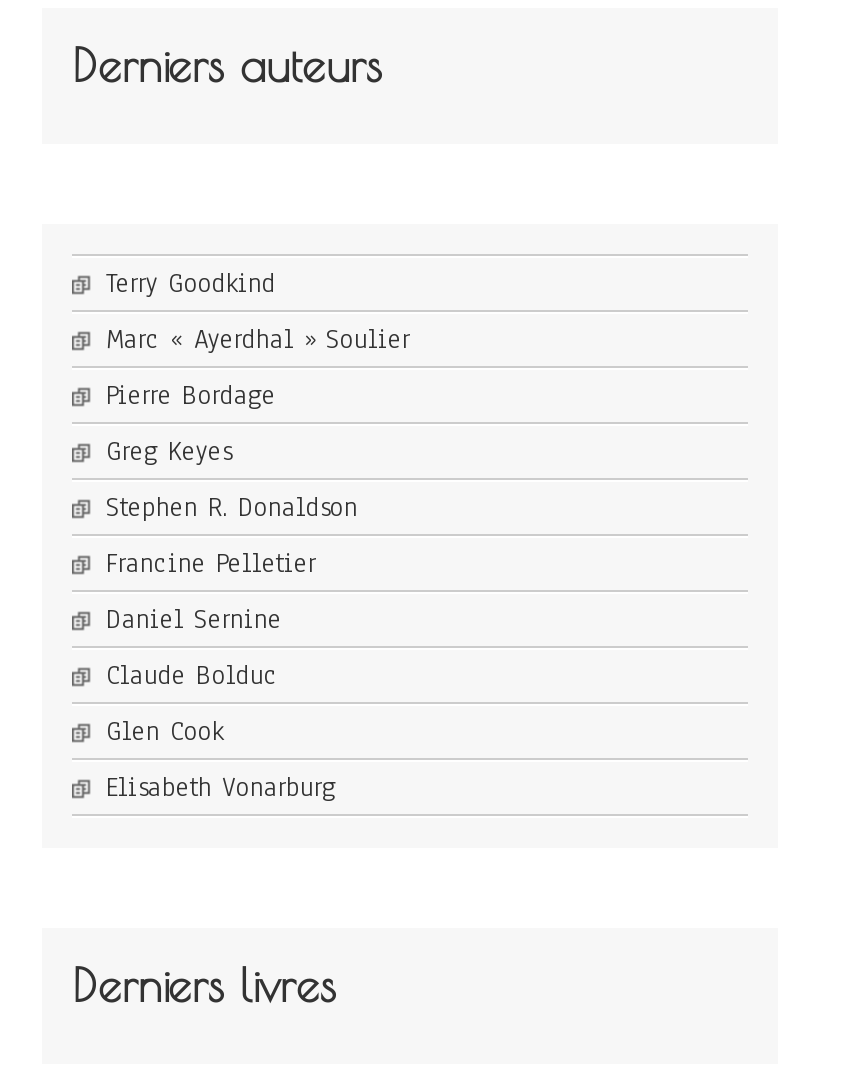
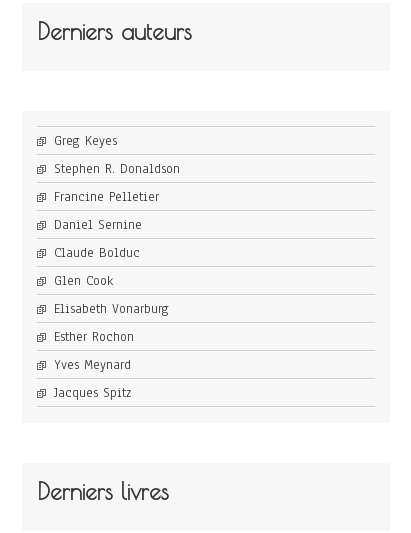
- Terry Goodkind
- Marc « Ayerdhal » Soulier
- Pierre Bordage

moved up: Greg Keyes | Stephen R. Donaldson | Francine Pelletier | Daniel Sernine | Claude Bolduc | Glen Cook | Elisabeth Vonarburg

+ Esther Rochon
+ Yves Meynard
+ Jacques Spitz
